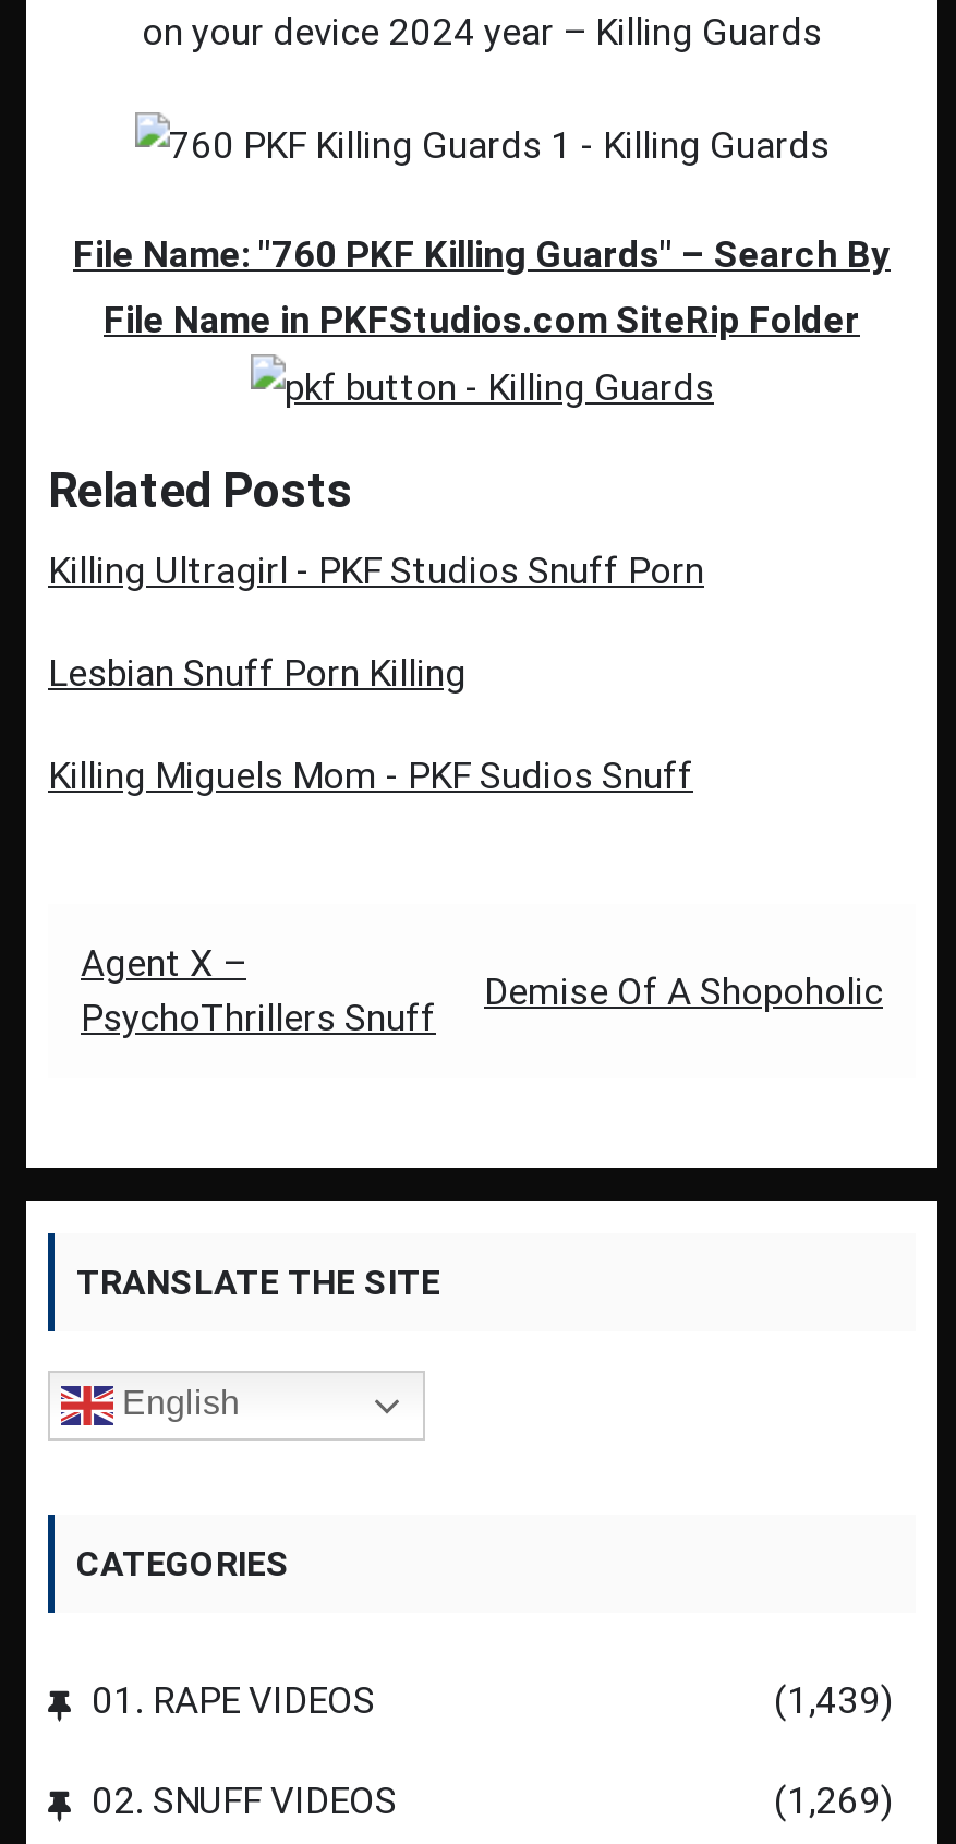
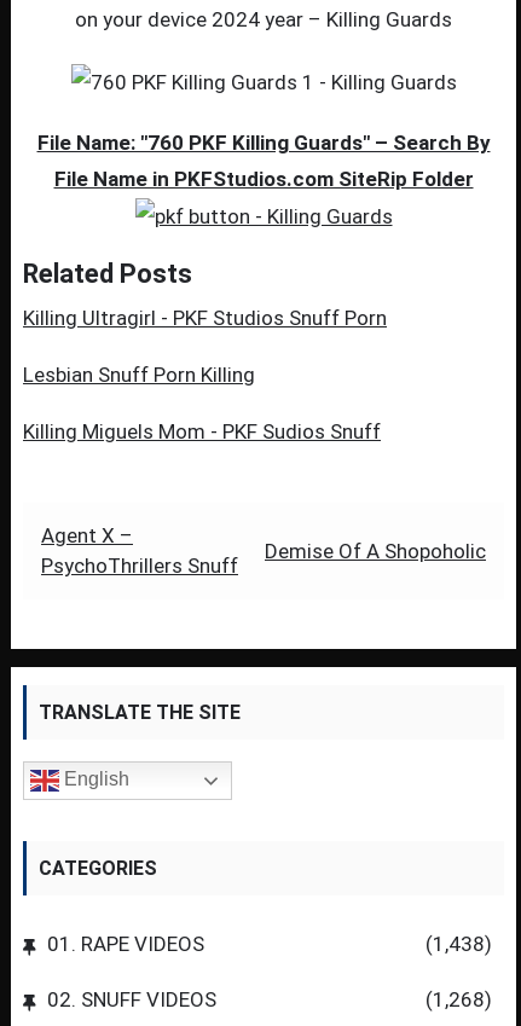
- (1,439)
+ (1,438)

- (1,269)
+ (1,268)
